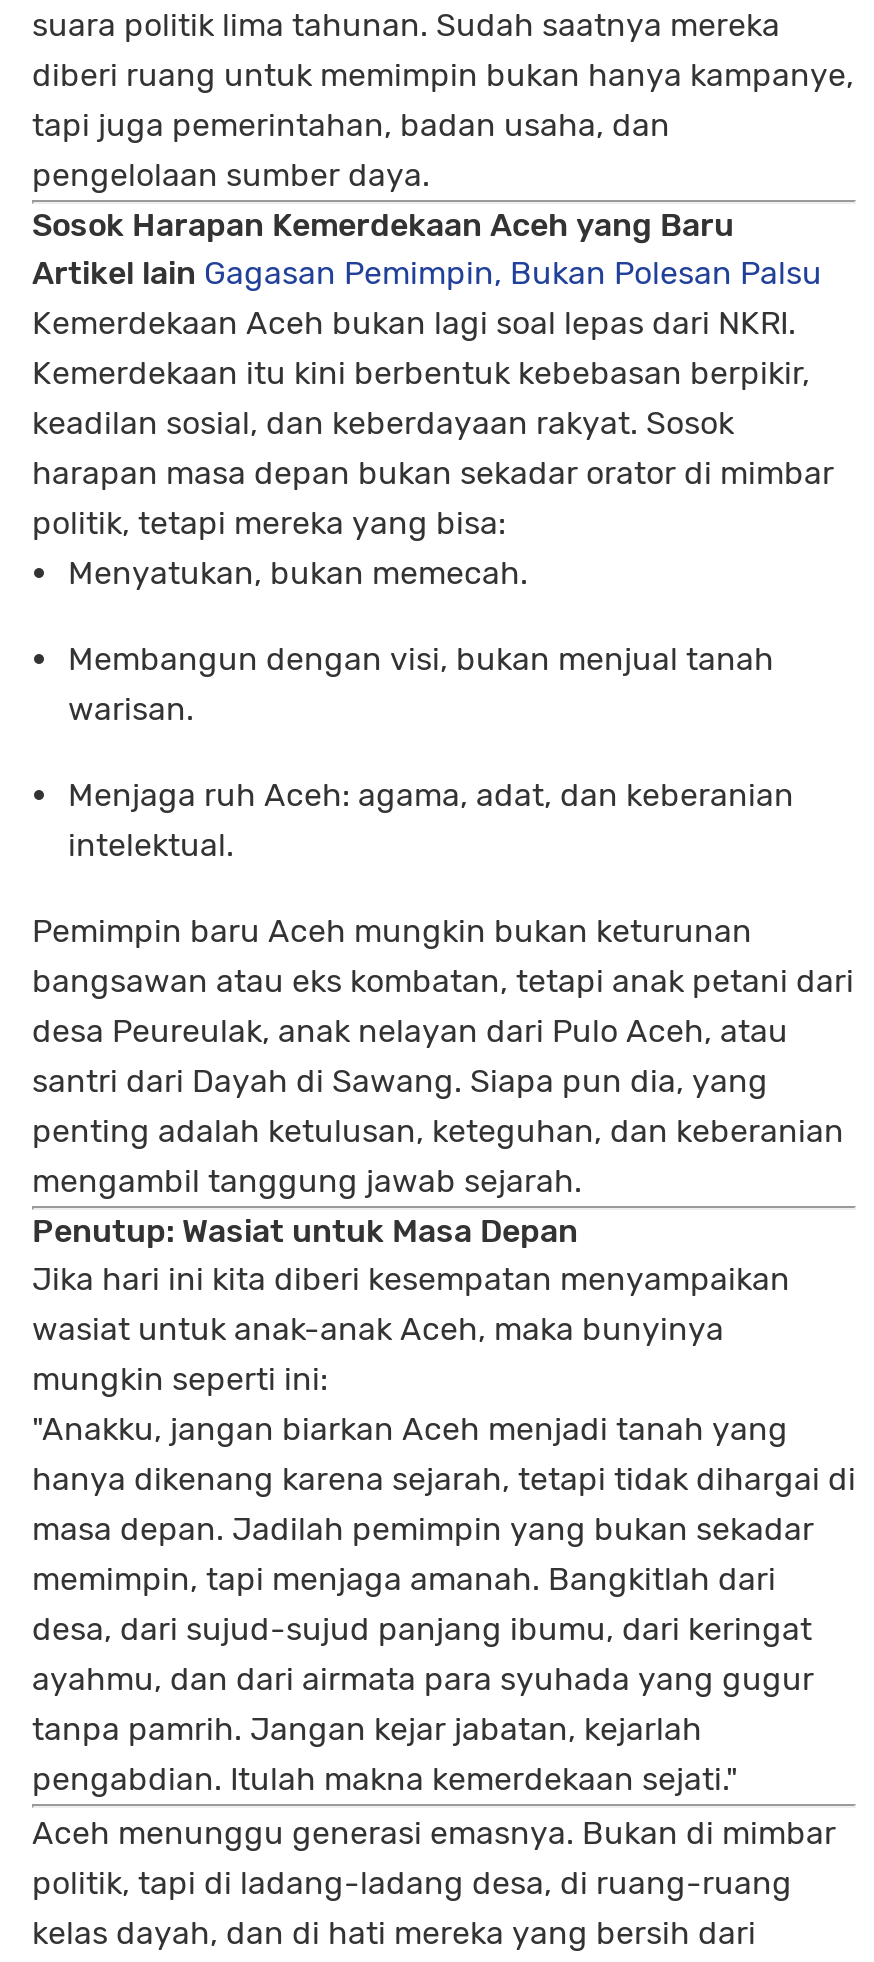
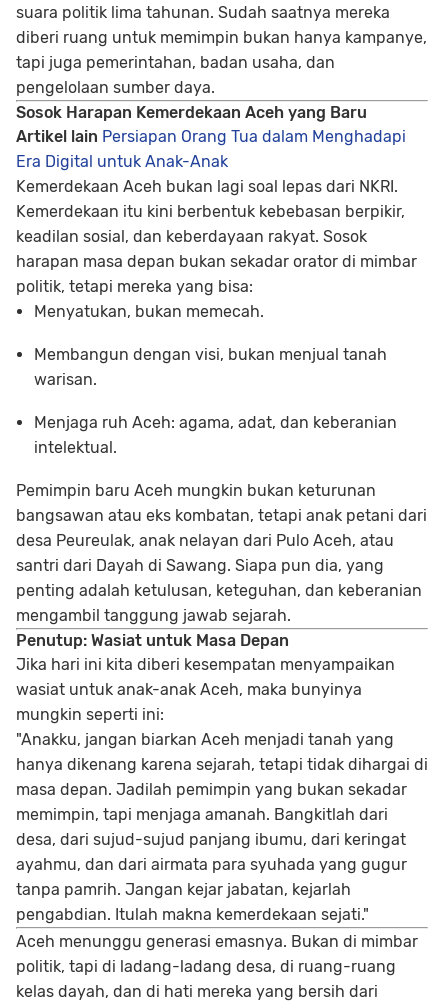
- Artikel lain Gagasan Pemimpin, Bukan Polesan Palsu
+ Artikel lain Persiapan Orang Tua dalam Menghadapi
+ Era Digital untuk Anak-Anak
